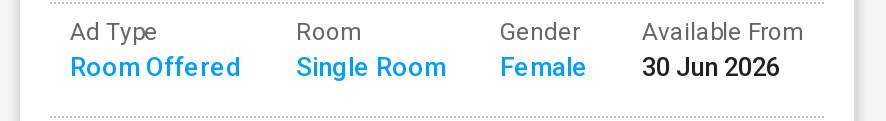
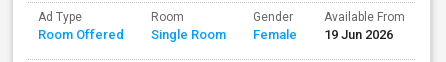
- Room Offered Single Room Female 30 Jun 2026
+ Room Offered Single Room Female 19 Jun 2026
